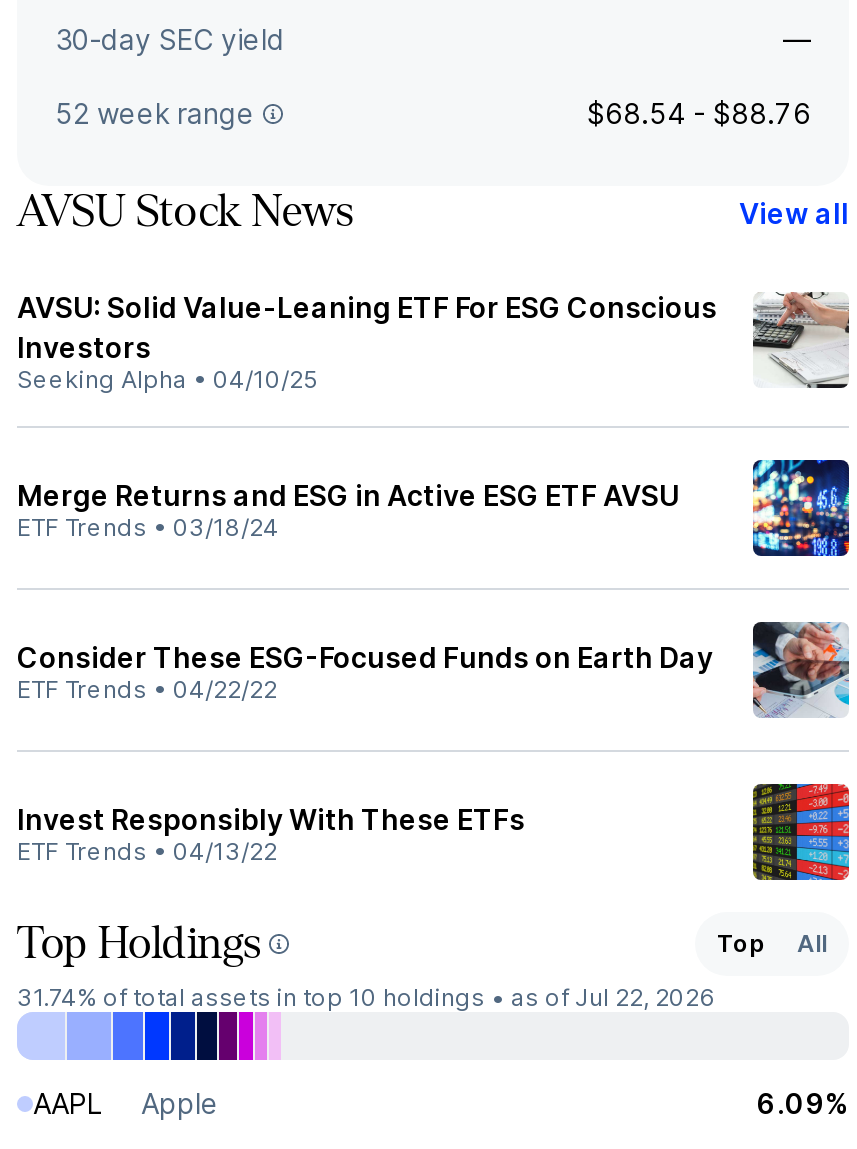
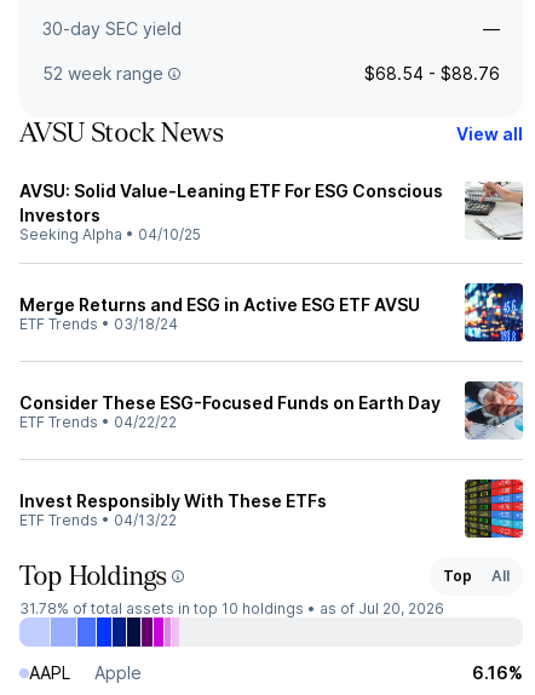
- 31.74% of total assets in top 10 holdings • as of Jul 22, 2026
+ 31.78% of total assets in top 10 holdings • as of Jul 20, 2026

- 6.09%
+ 6.16%
